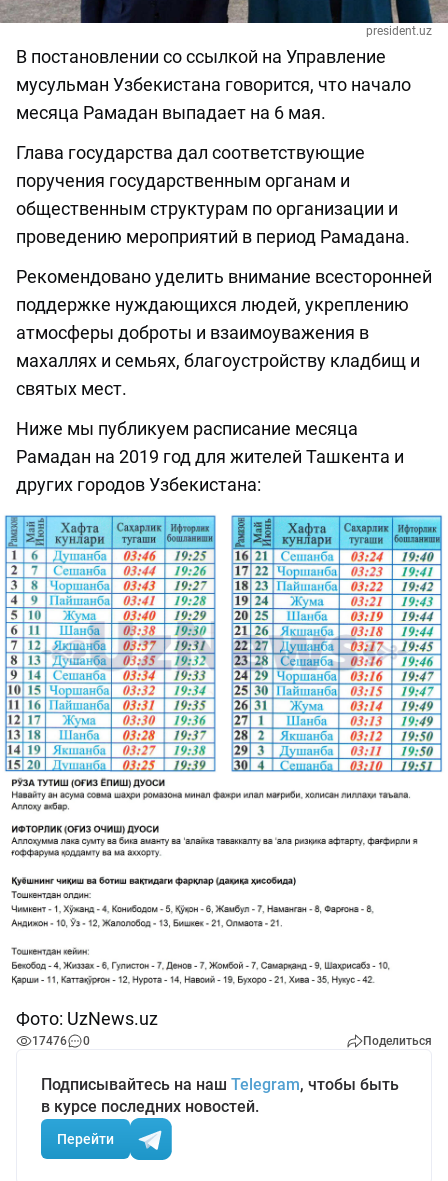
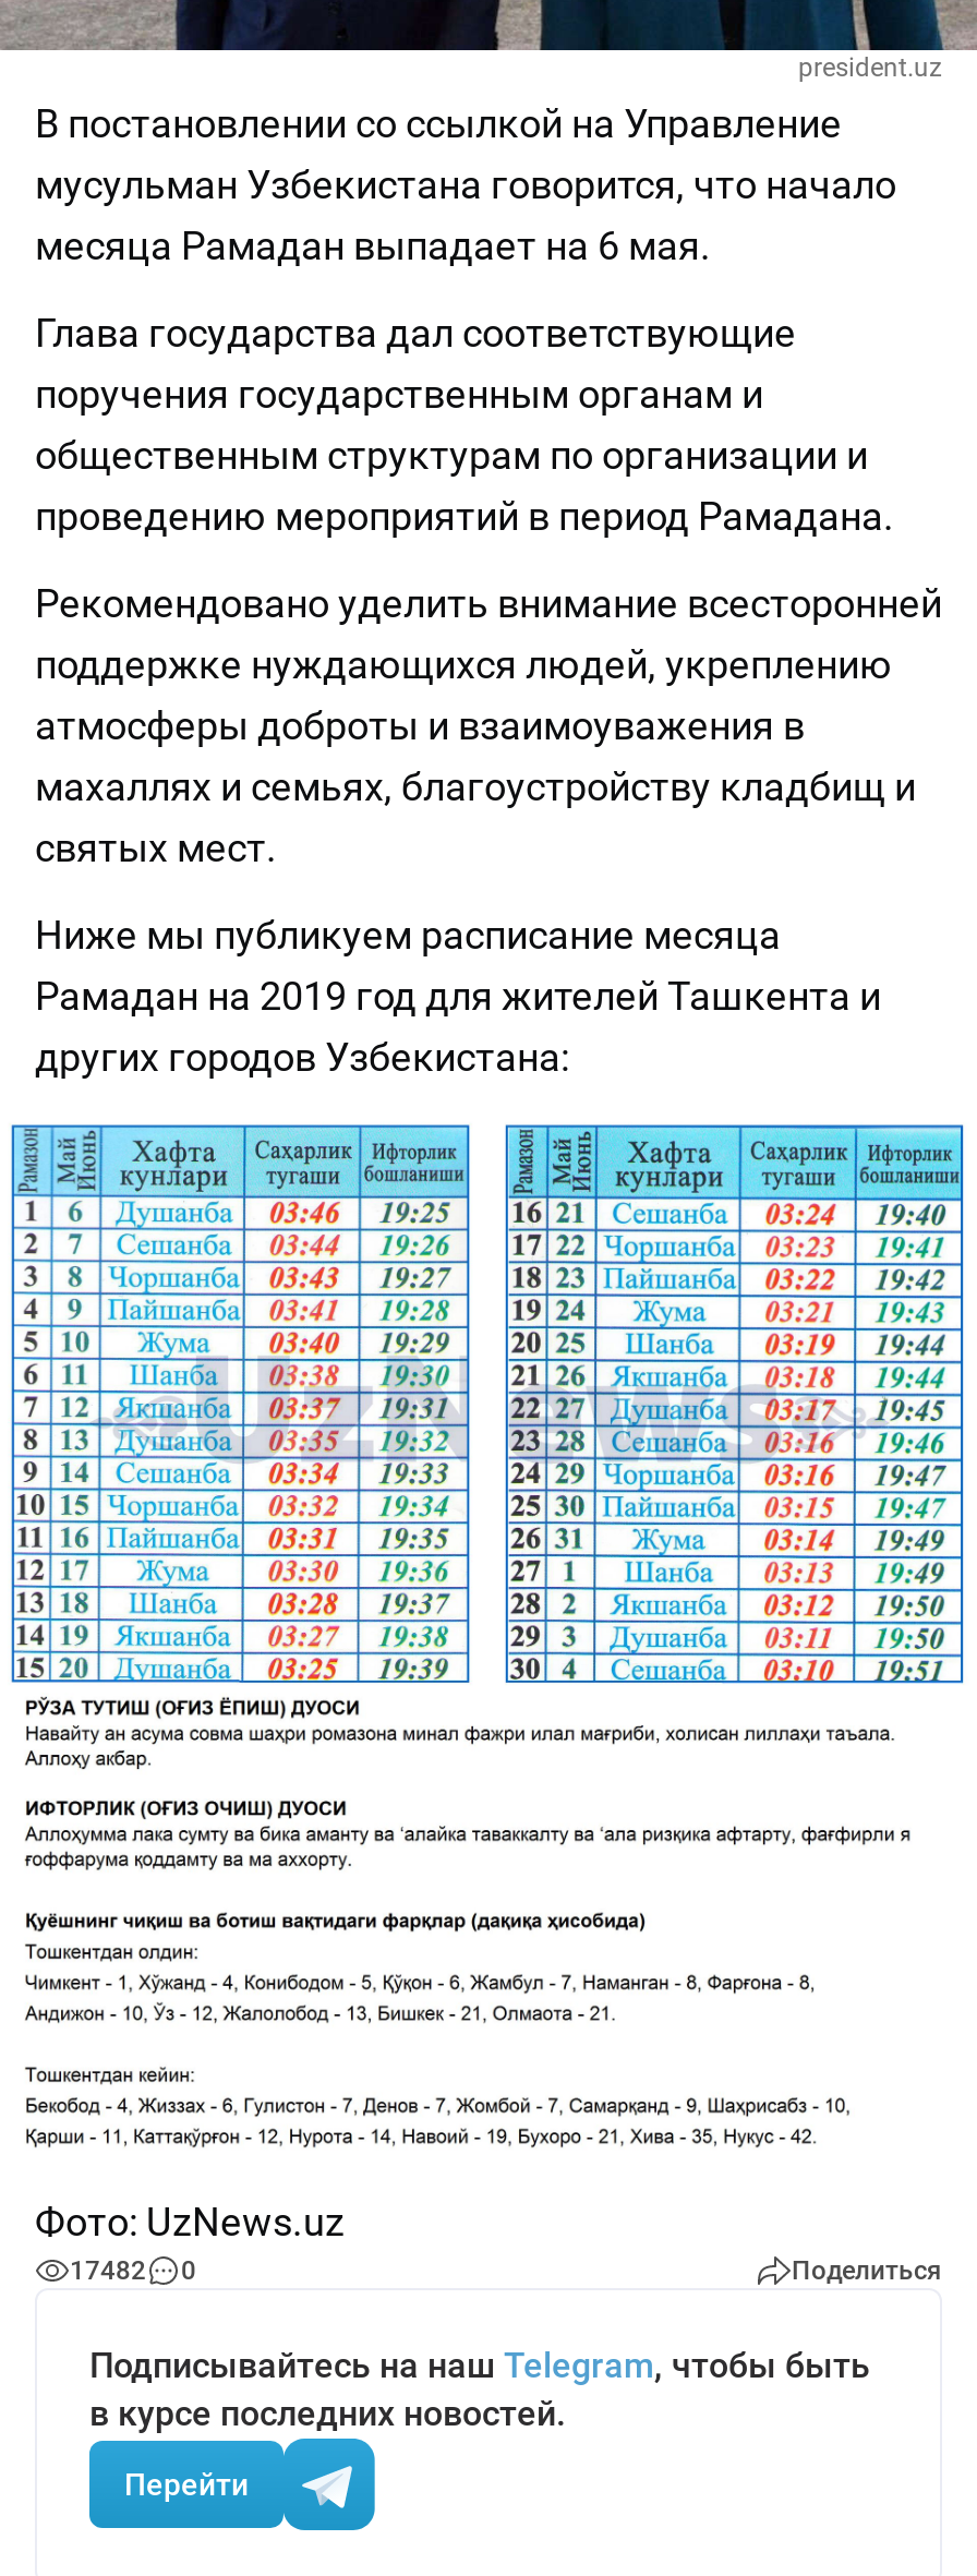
- 17476 0
+ 17482 0
